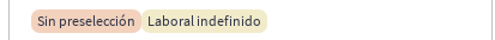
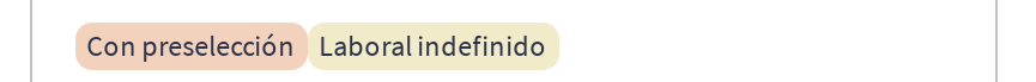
- Sin preselección
+ Con preselección
